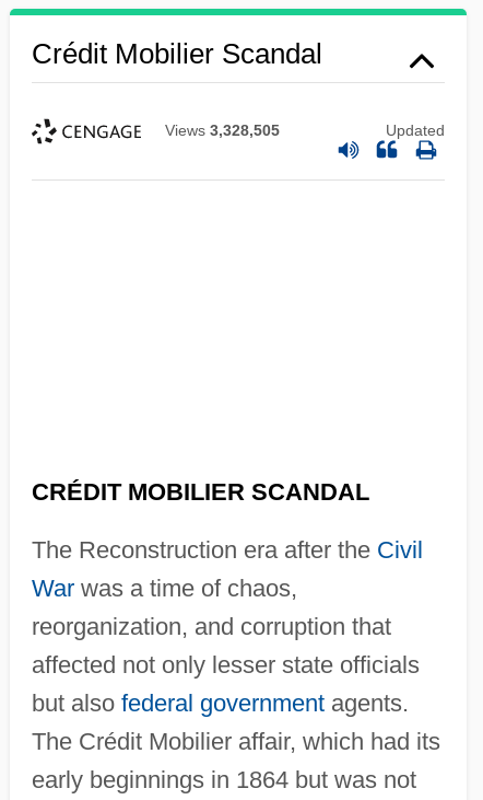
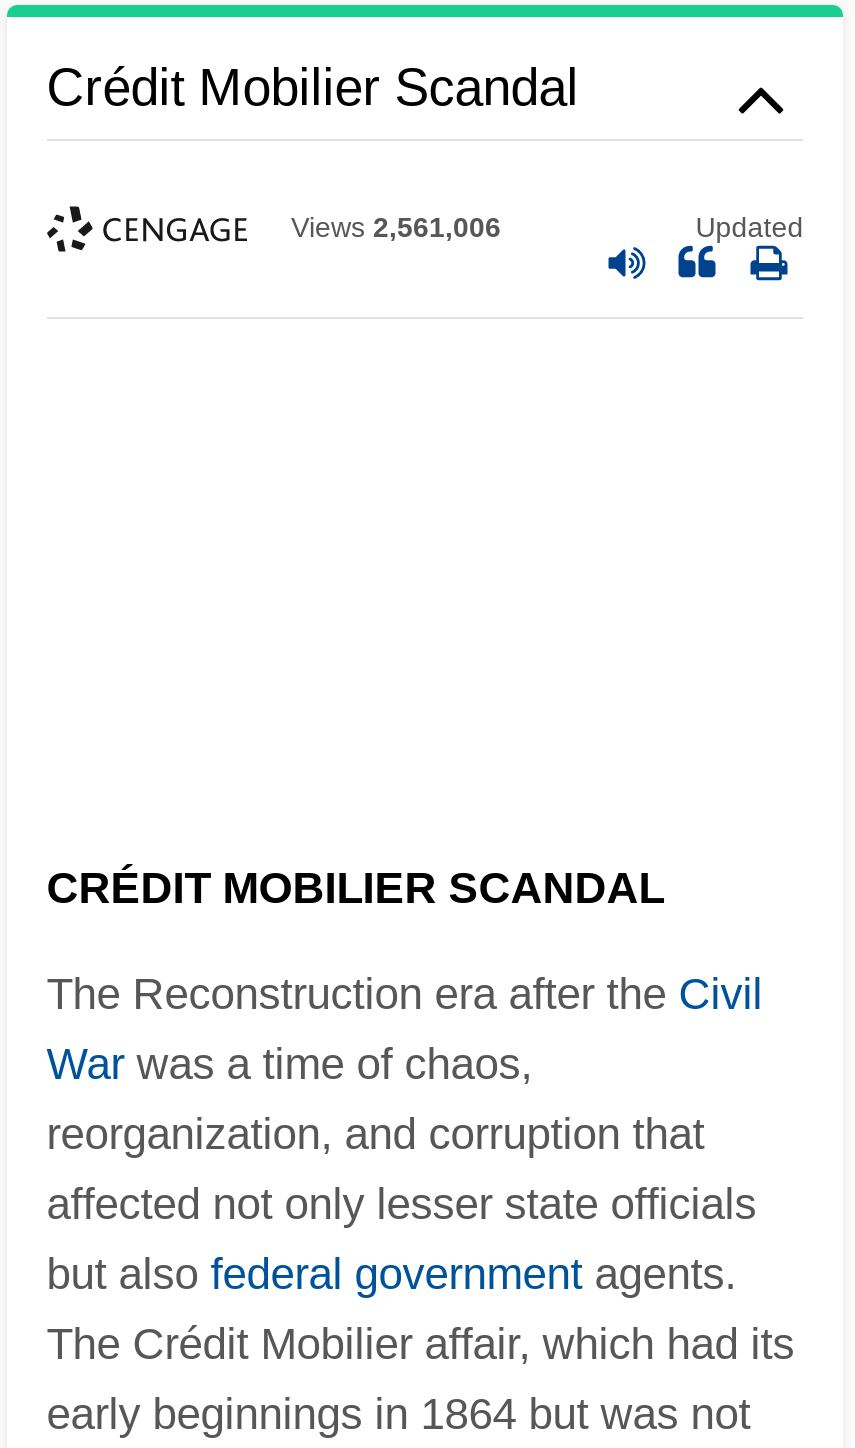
- Views 3,328,505
+ Views 2,561,006
